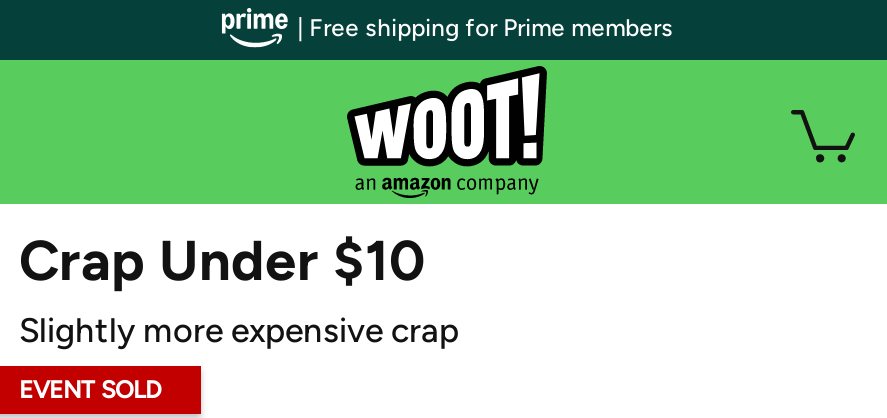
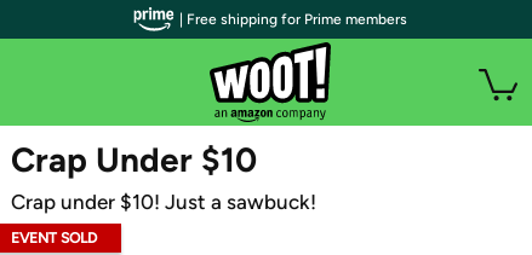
- Slightly more expensive crap
+ Crap under $10! Just a sawbuck!
